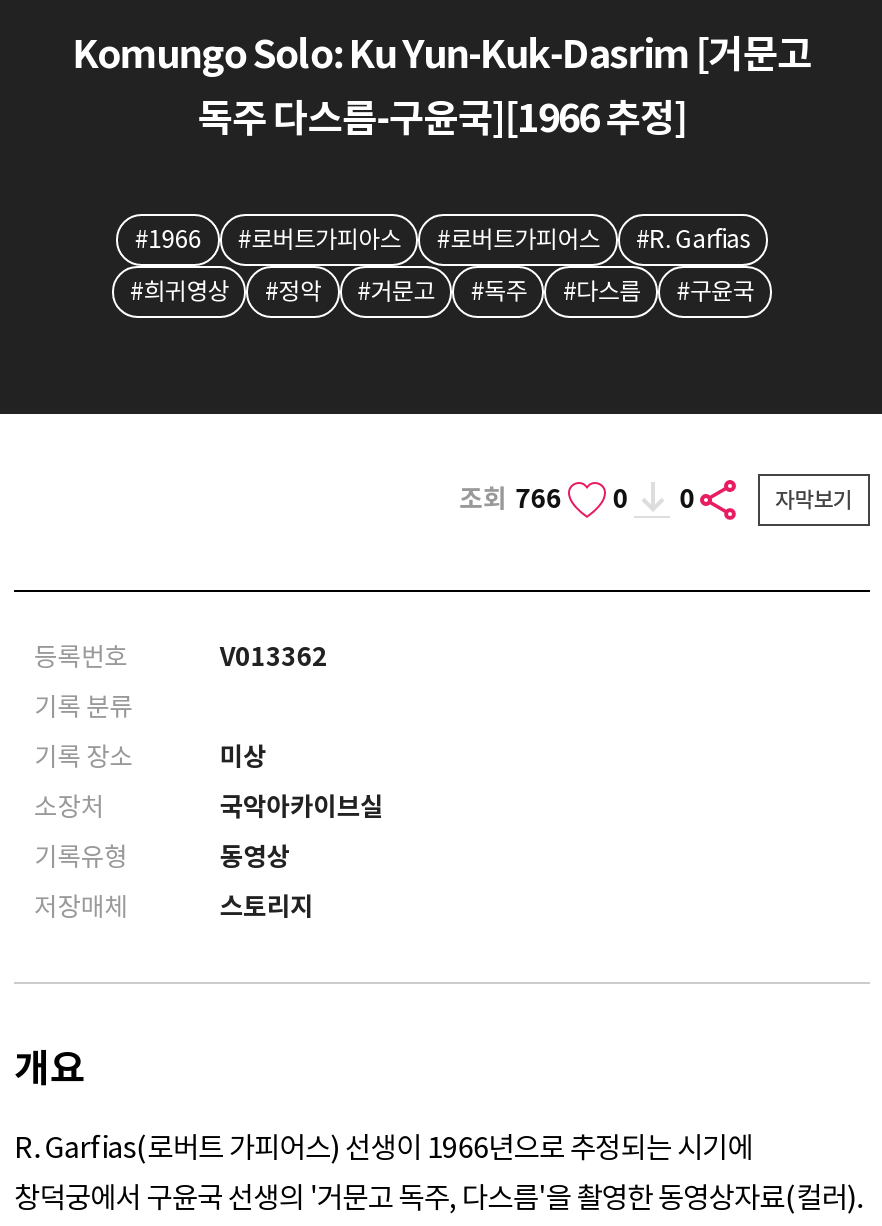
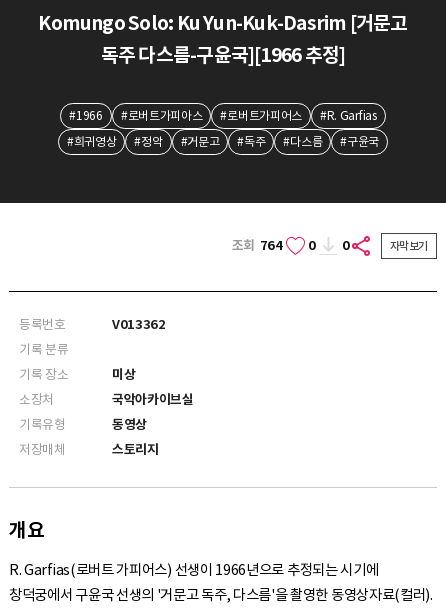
- 조회 766 0 0
+ 조회 764 0 0
